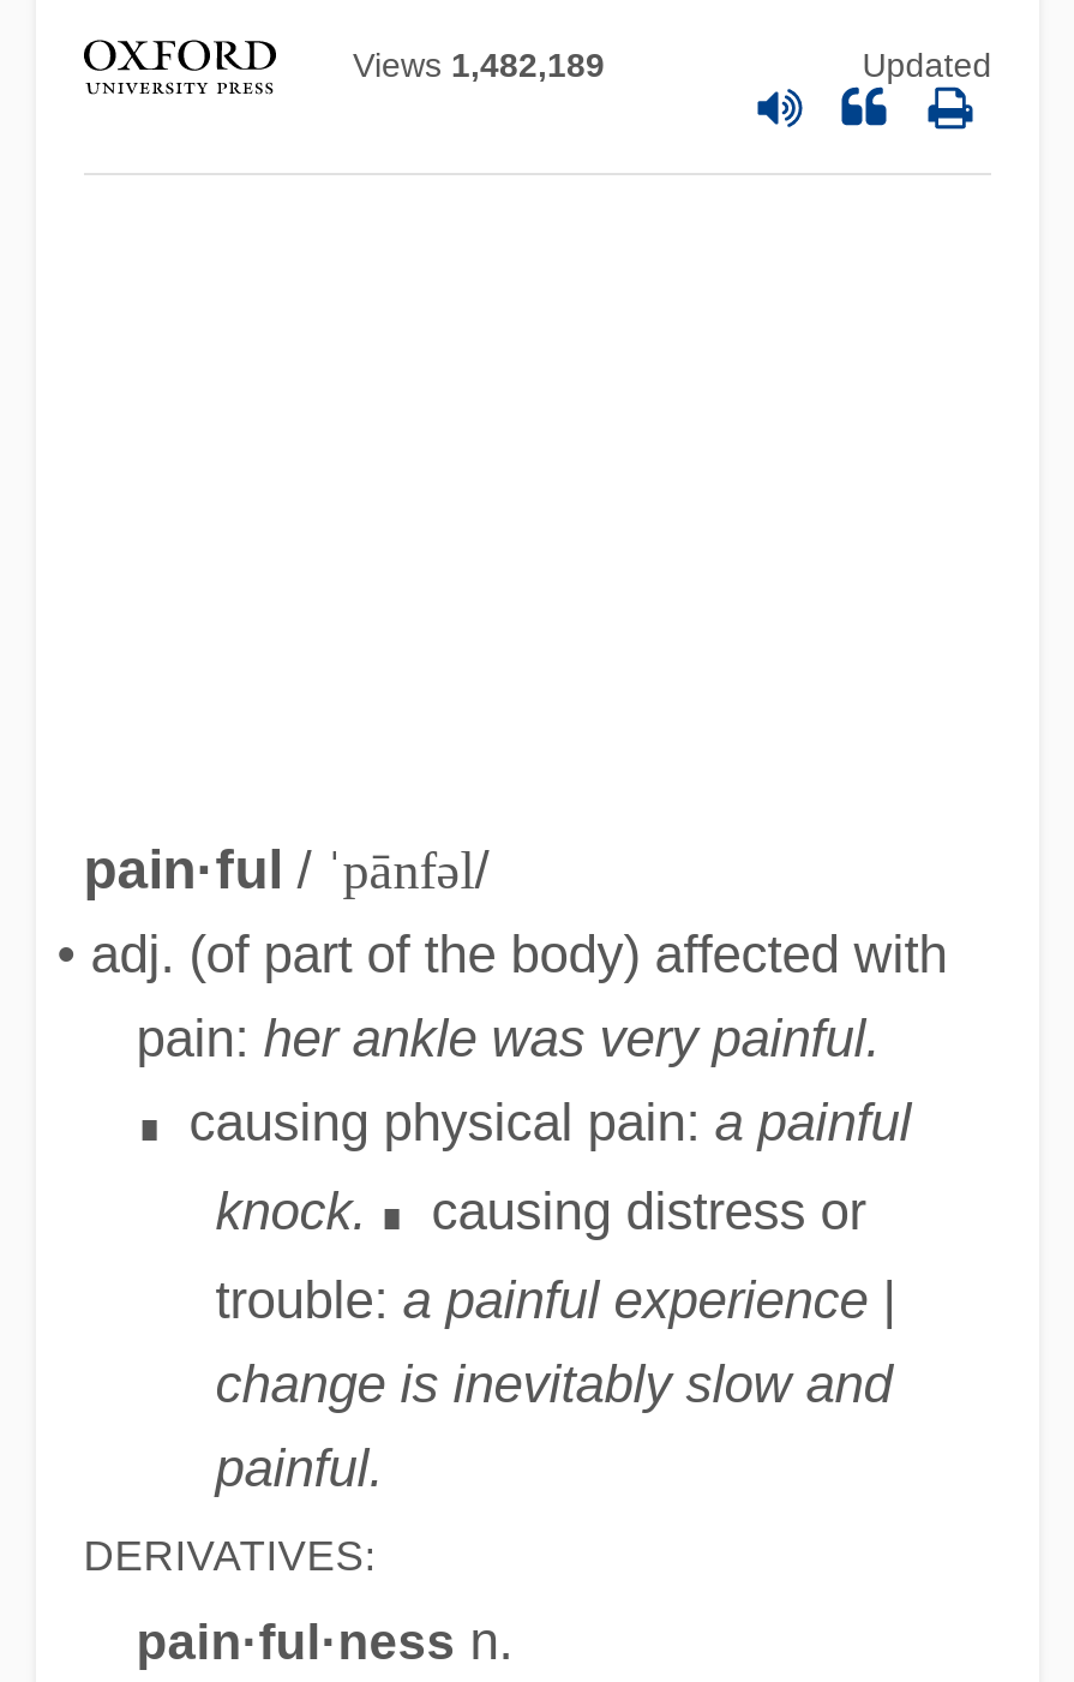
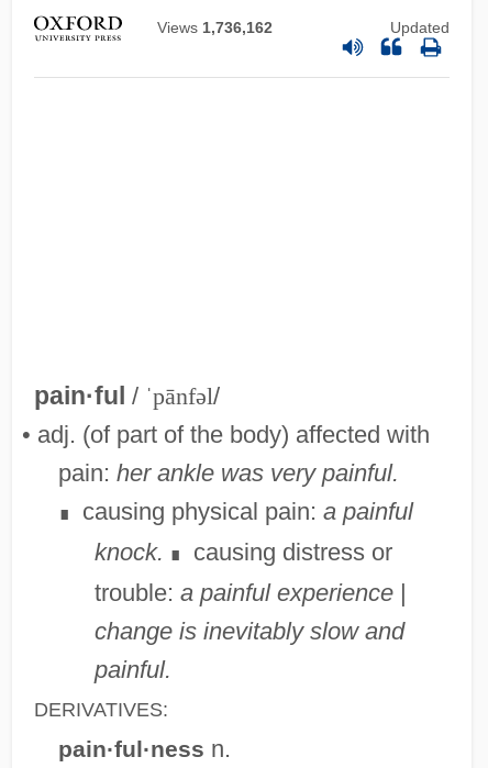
- Views 1,482,189
+ Views 1,736,162
